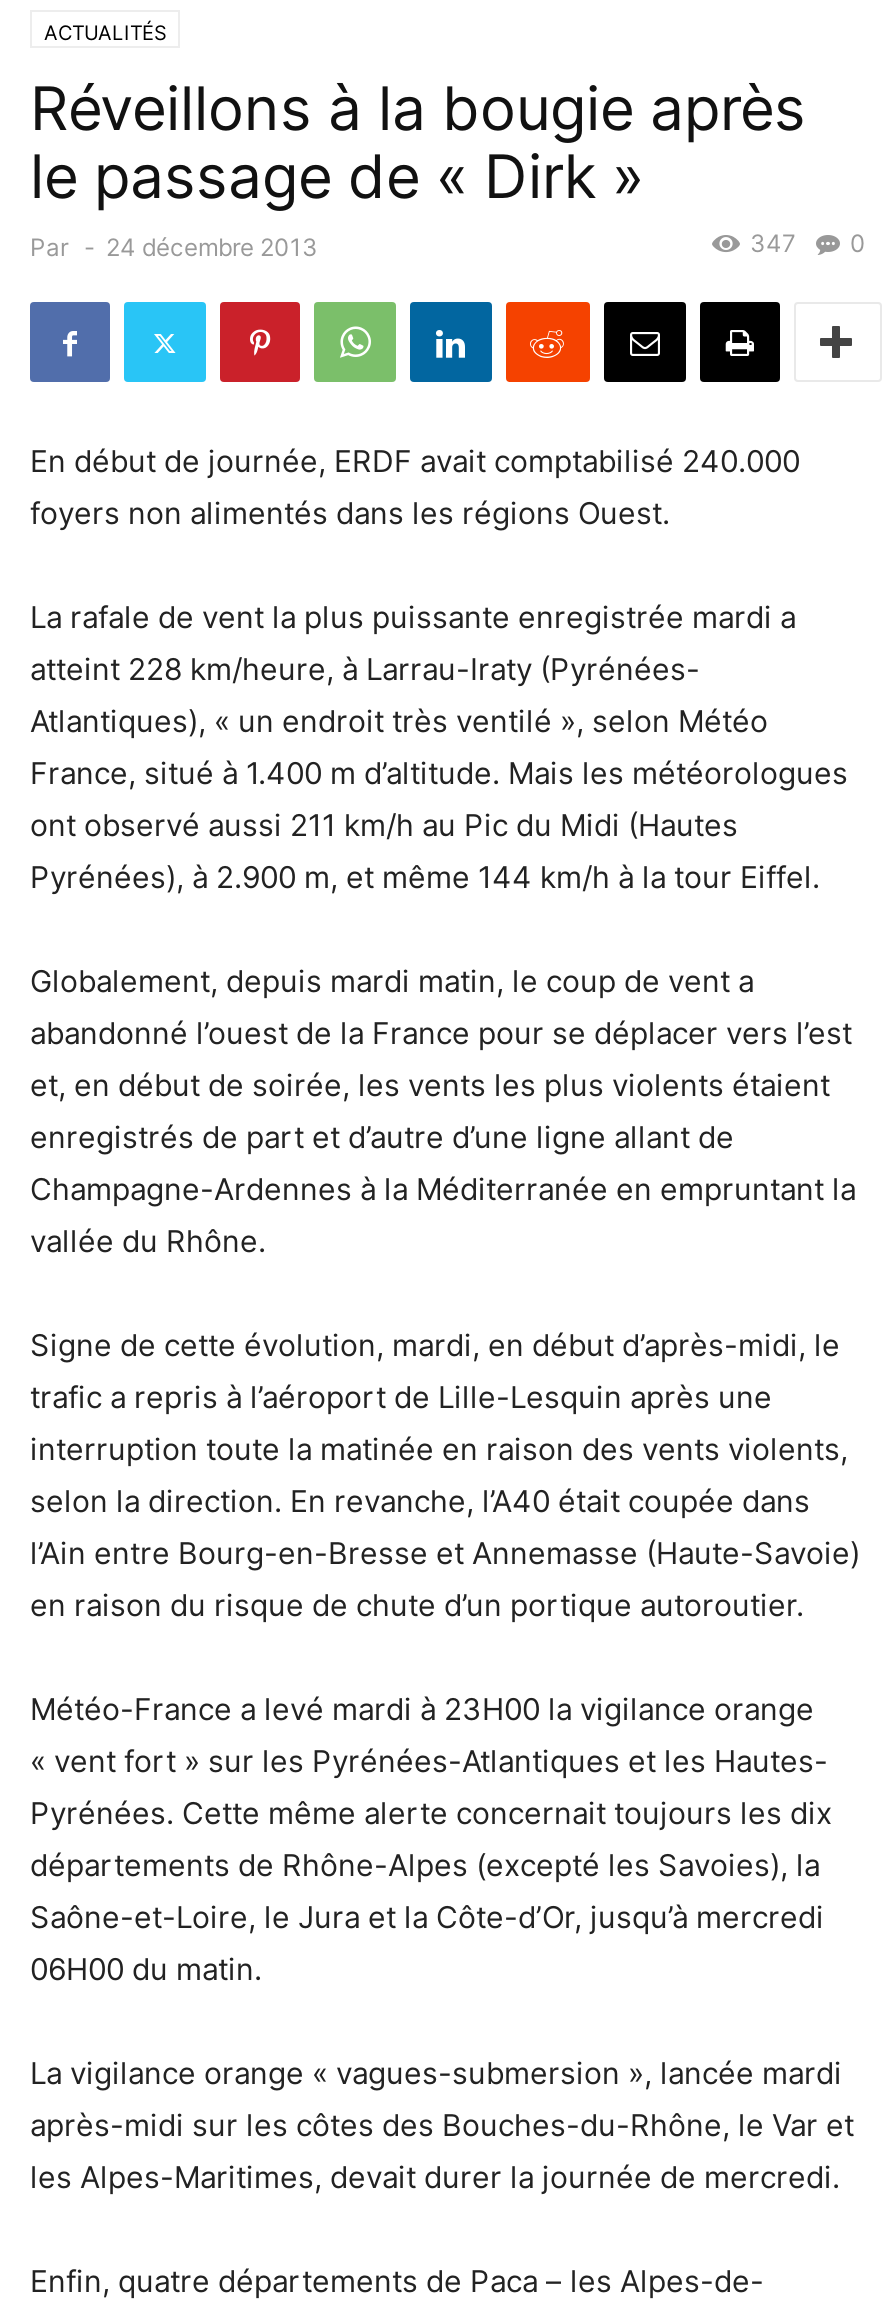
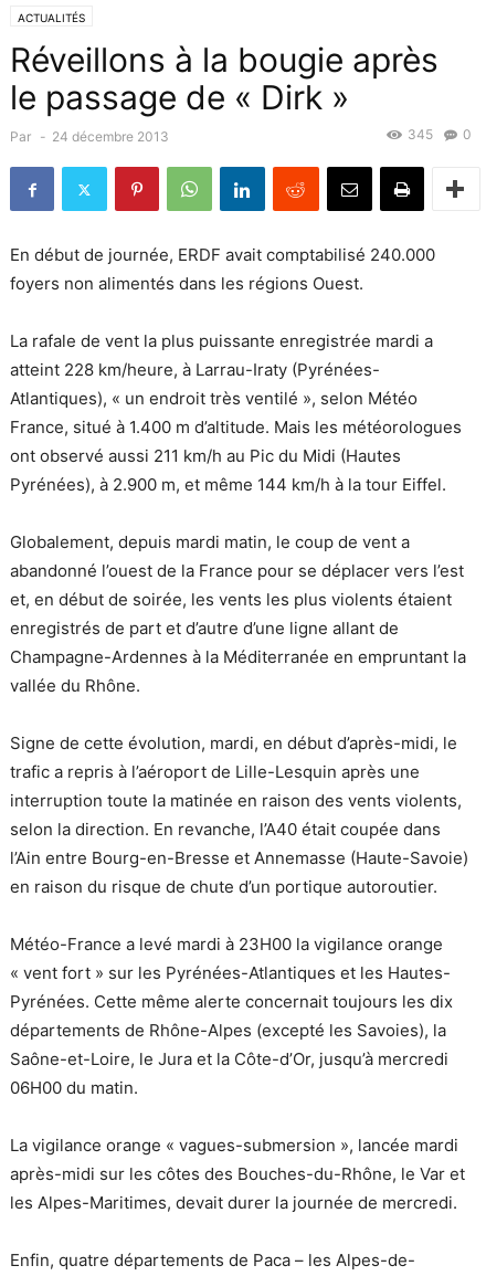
- 347 0
+ 345 0
